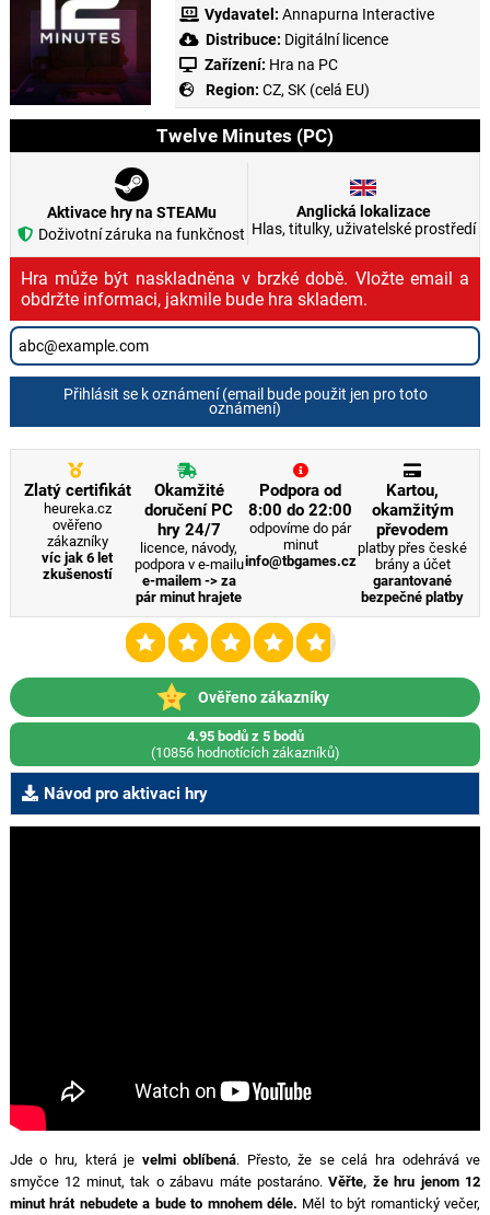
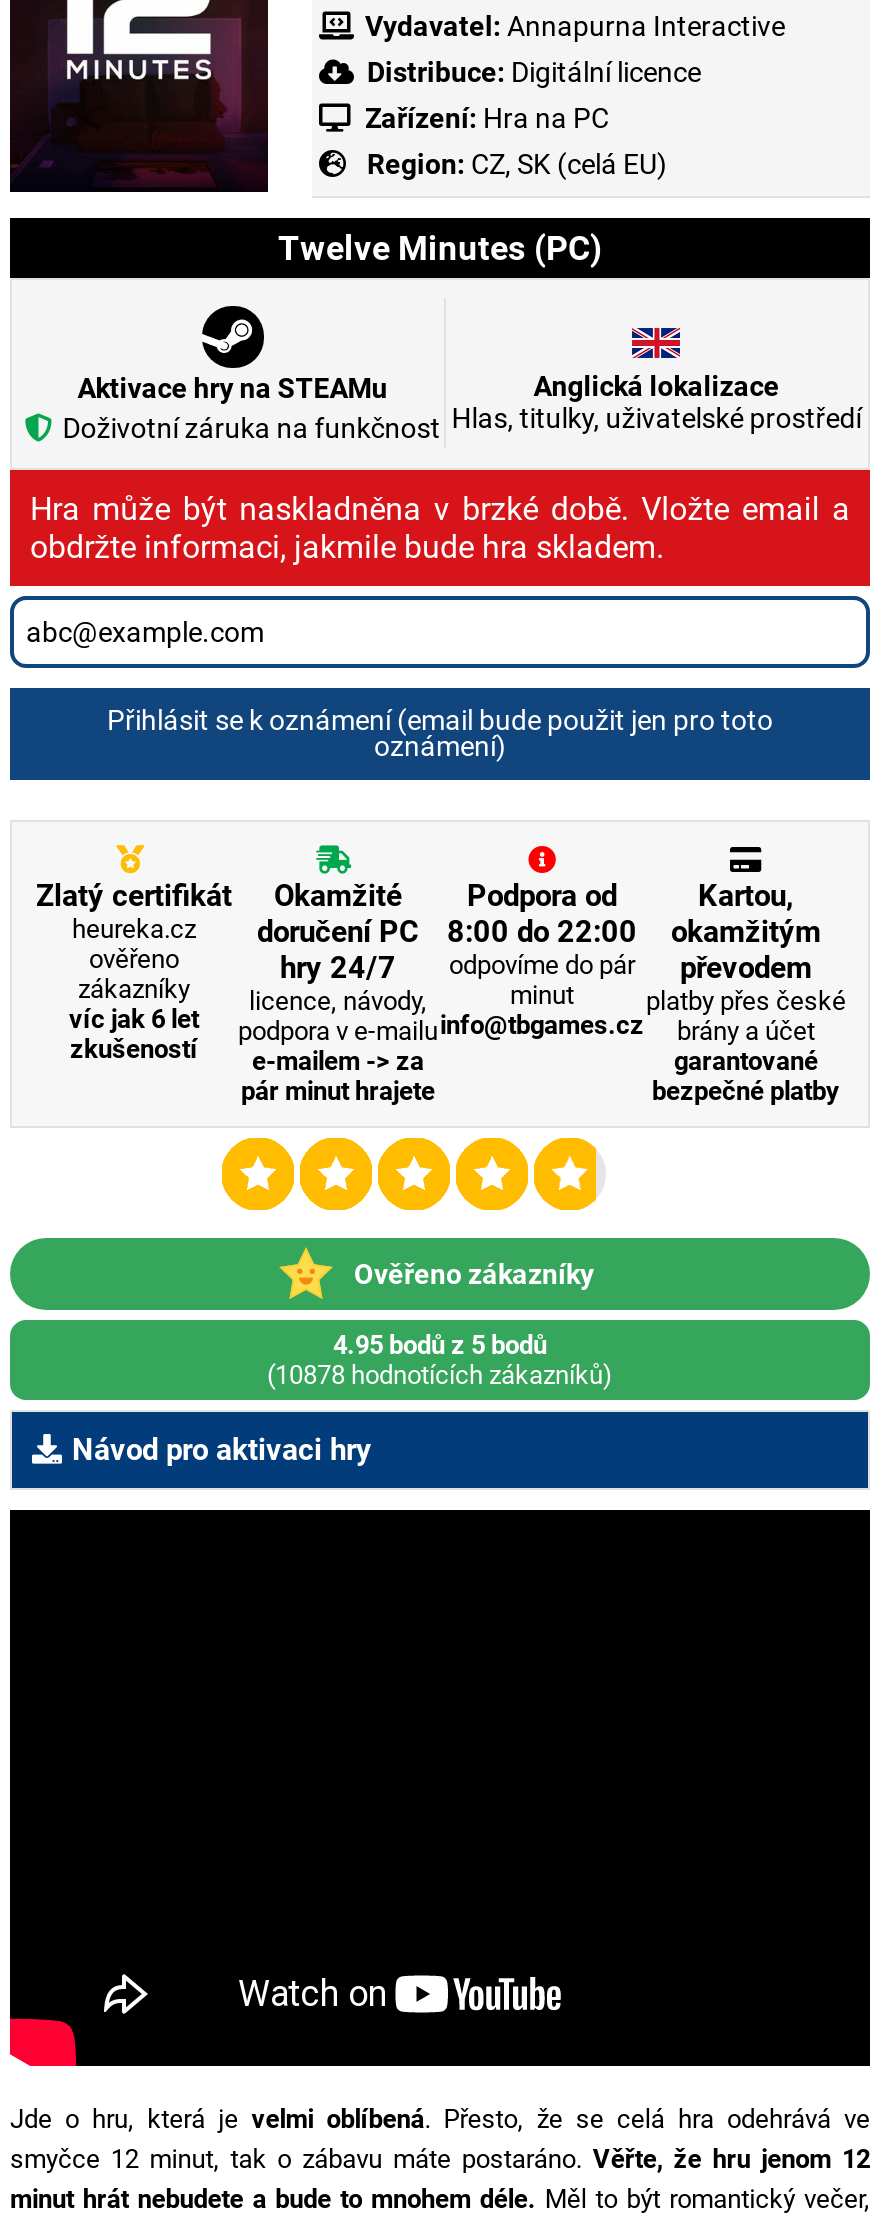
- (10856 hodnotících zákazníků)
+ (10878 hodnotících zákazníků)
